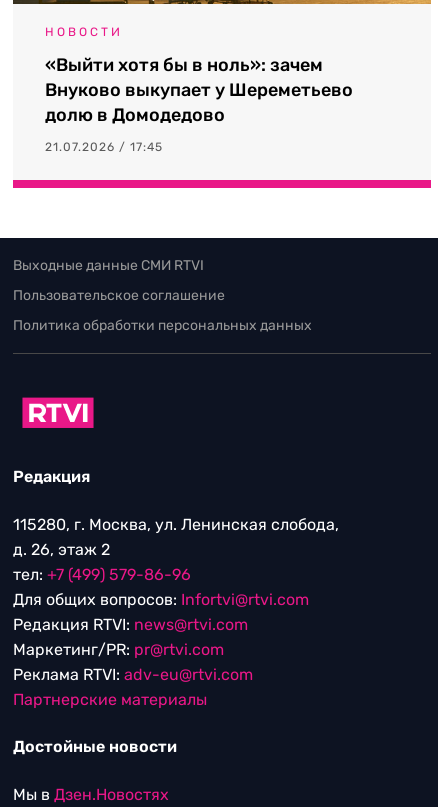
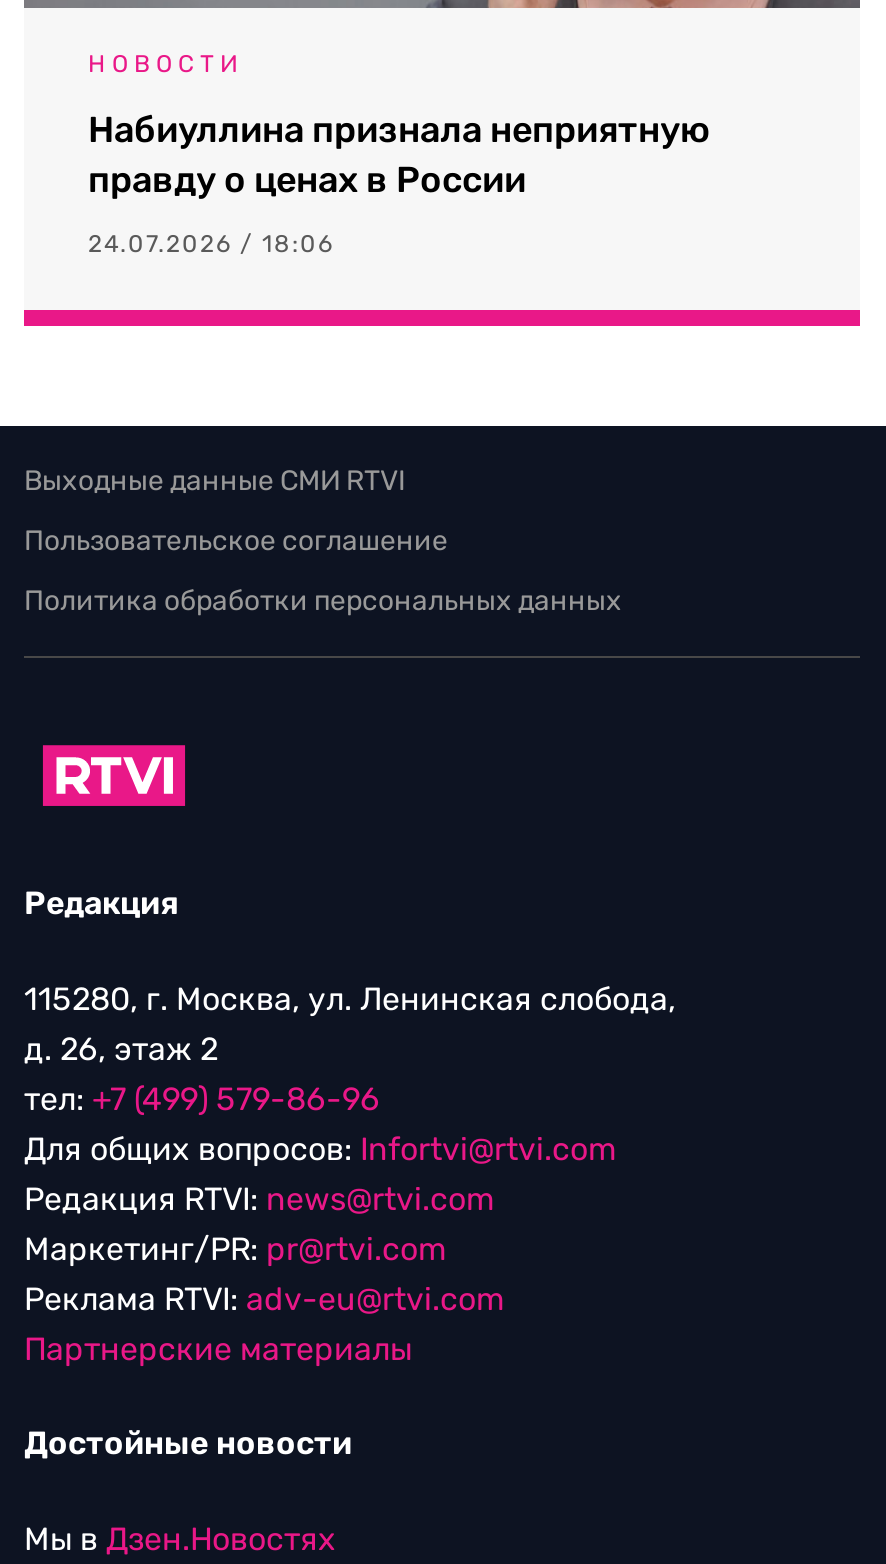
- «Выйти хотя бы в ноль»: зачем
- Внуково выкупает у Шереметьево
- долю в Домодедово
+ Набиуллина признала неприятную
+ правду о ценах в России

- 21.07.2026 / 17:45
+ 24.07.2026 / 18:06
